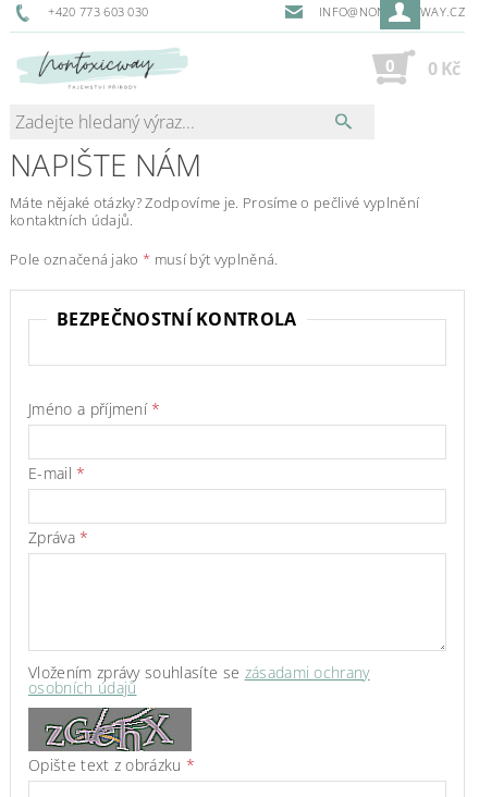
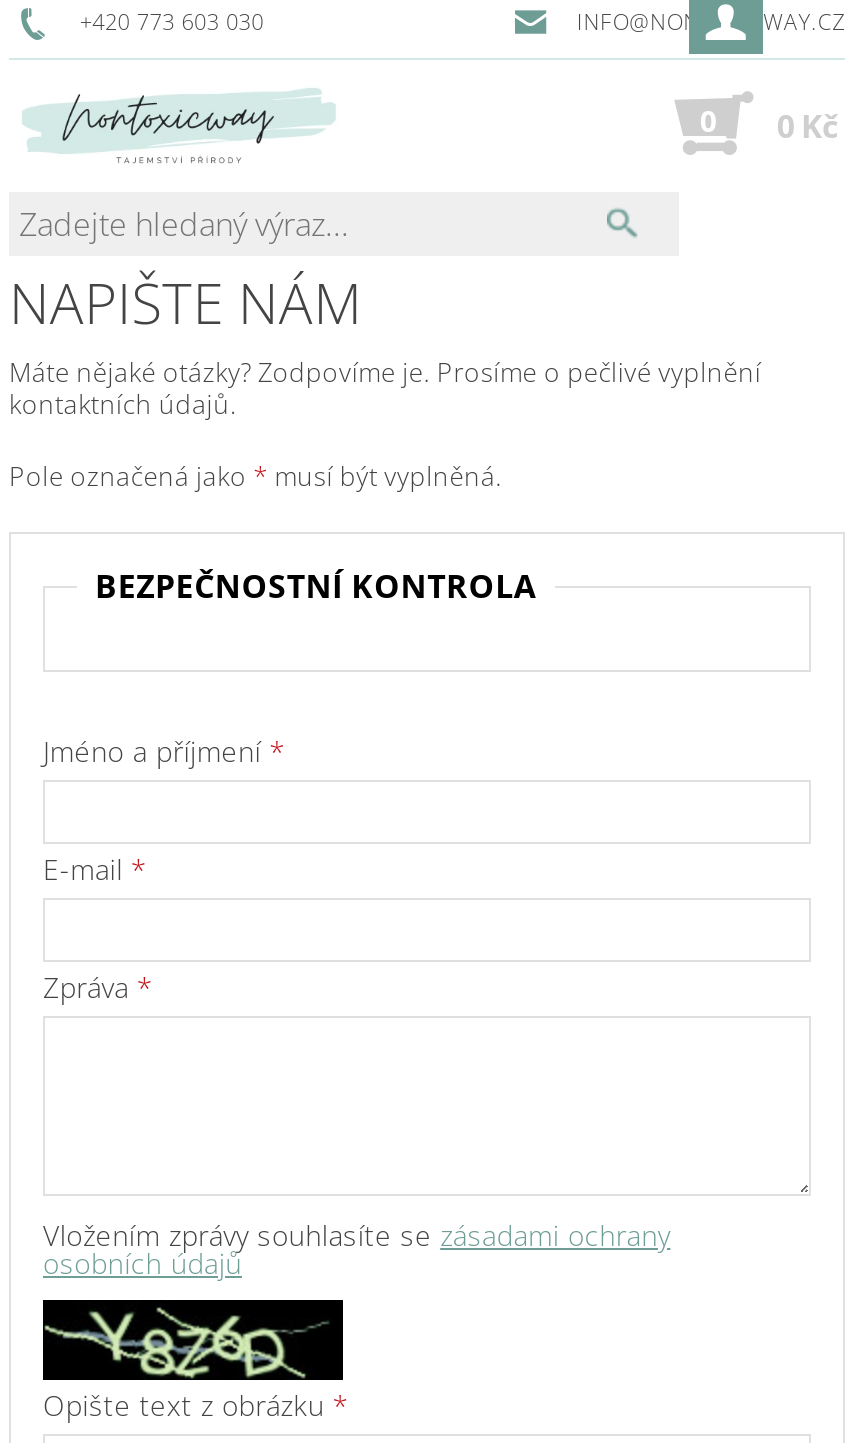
- [image]
+ [image]
